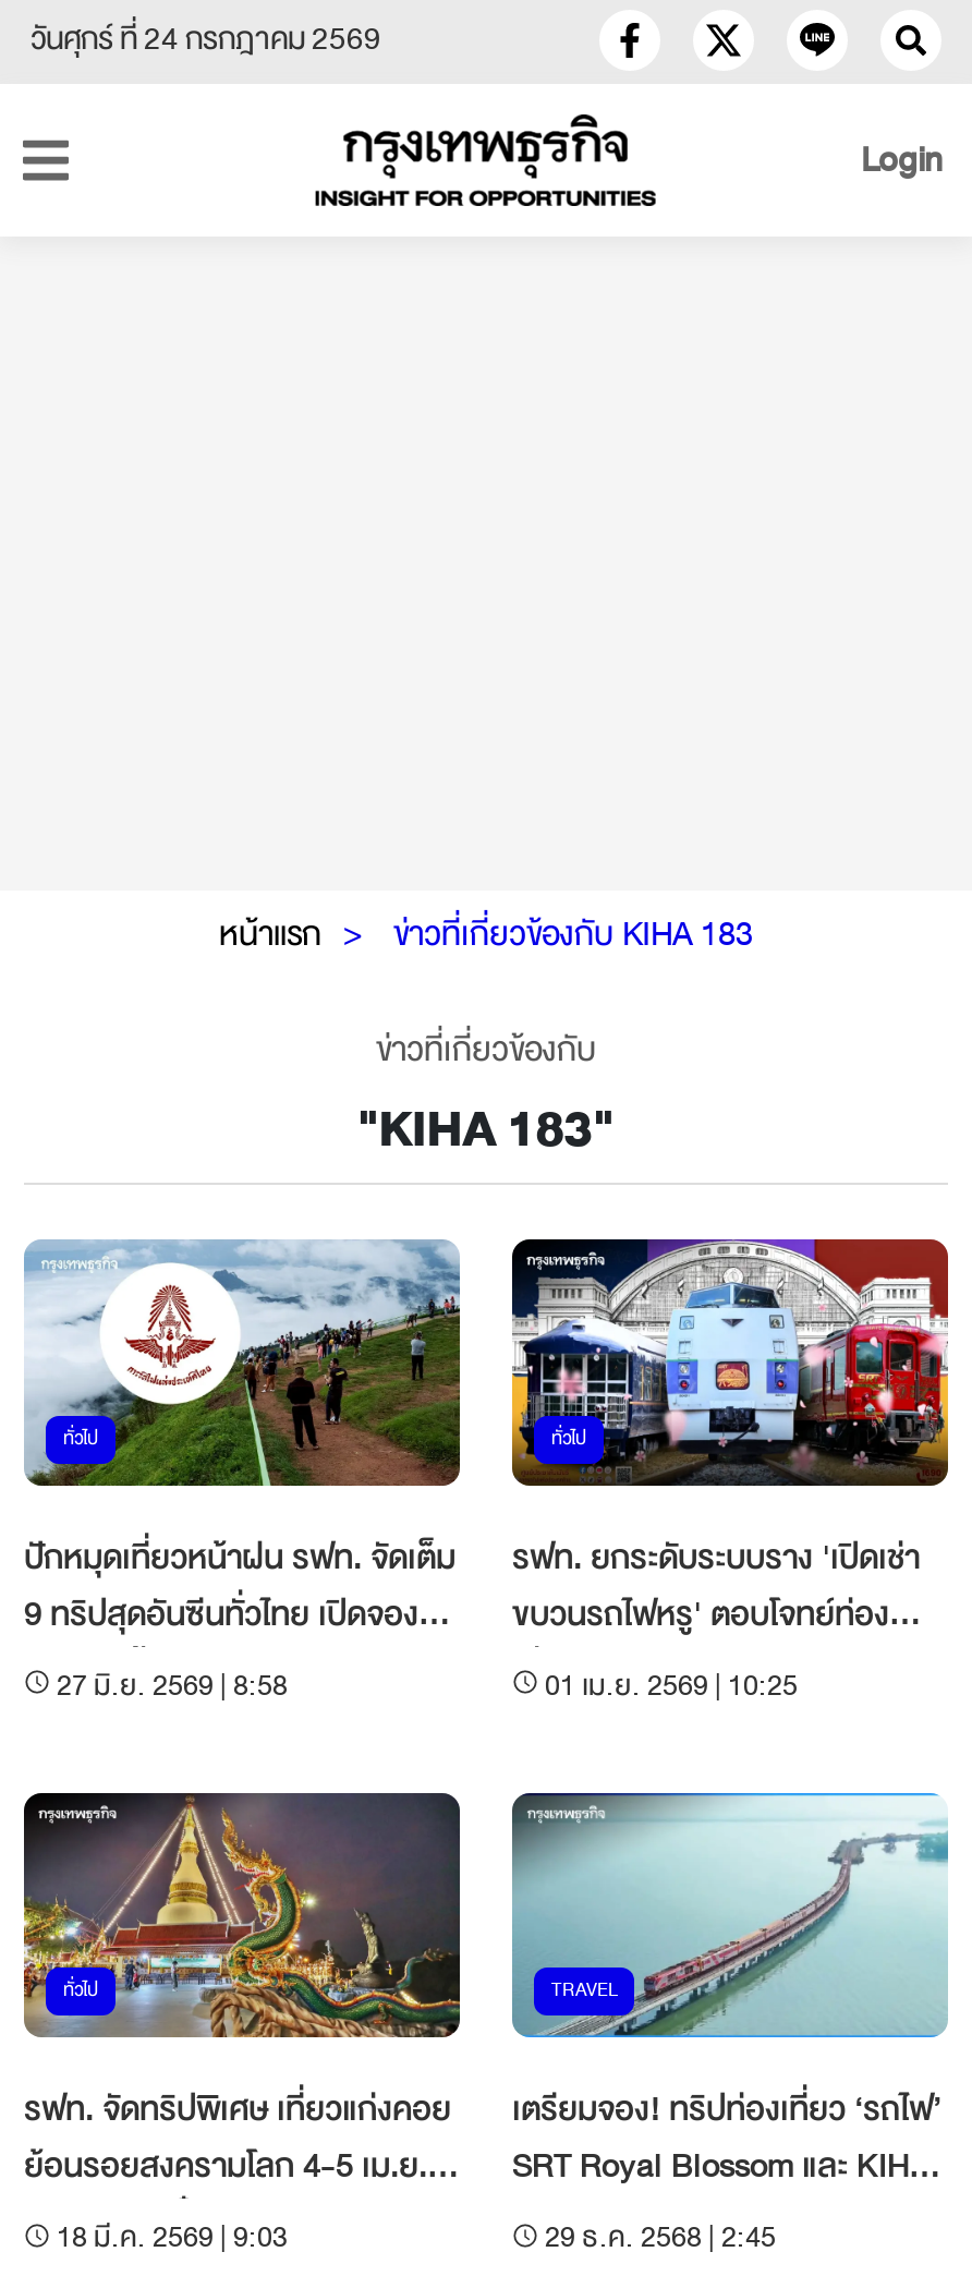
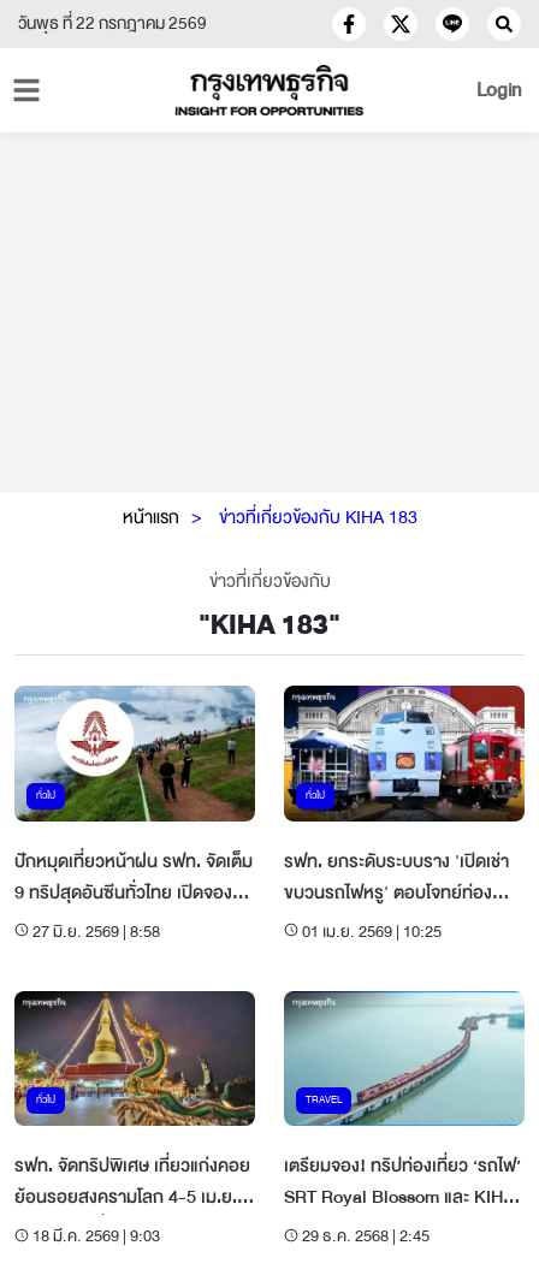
- วันศุกร์ ที่ 24 กรกฎาคม 2569
+ วันพุธ ที่ 22 กรกฎาคม 2569
